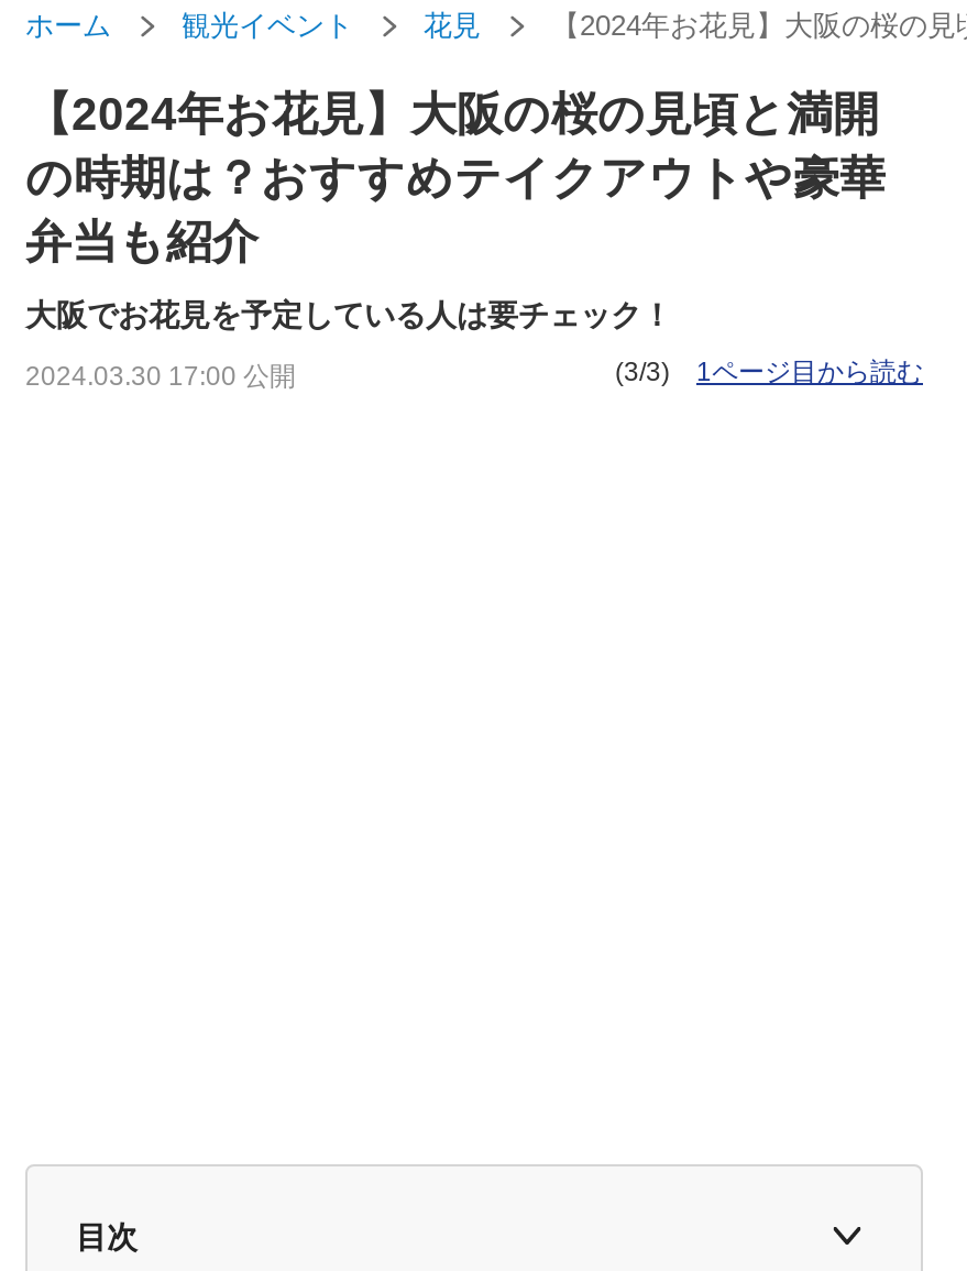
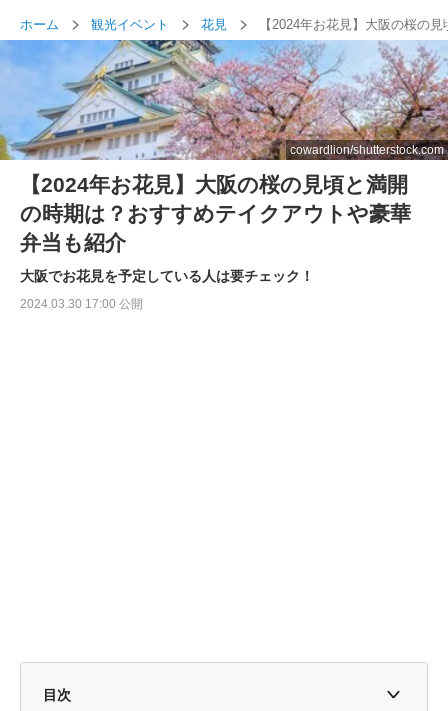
+ [image]
+ cowardlion/shutterstock.com

- (3/3)
- 1ページ目から読む
